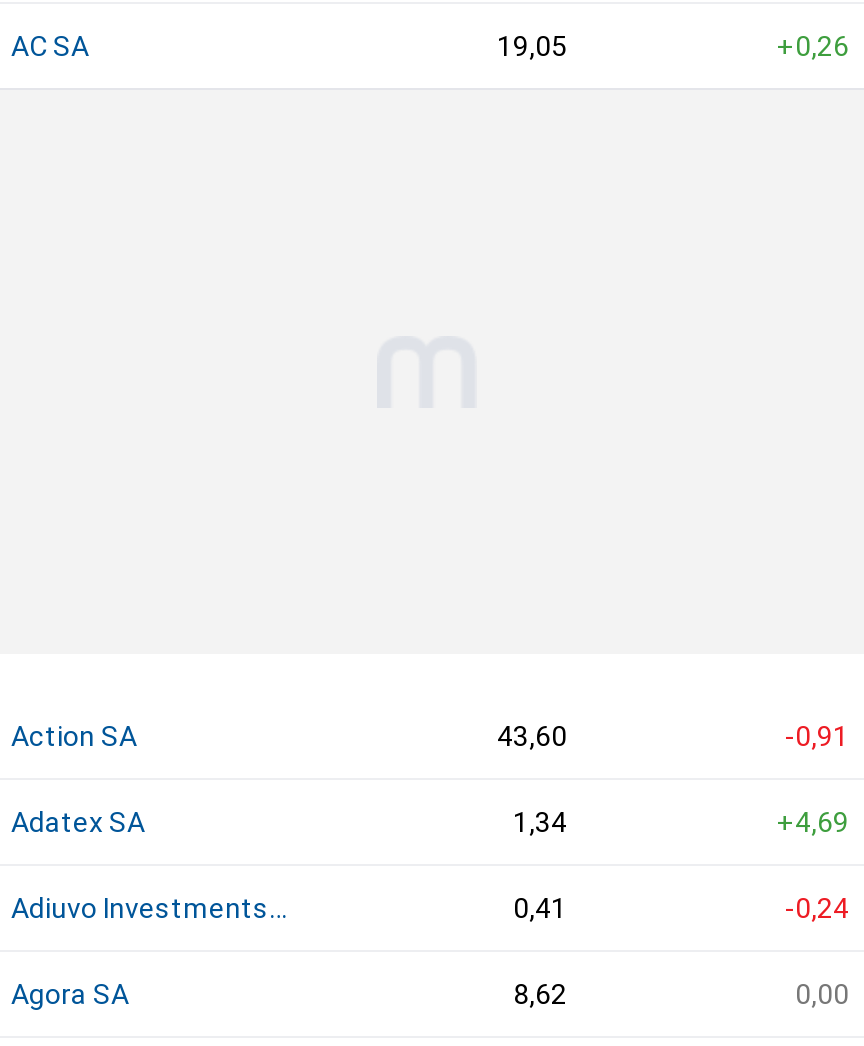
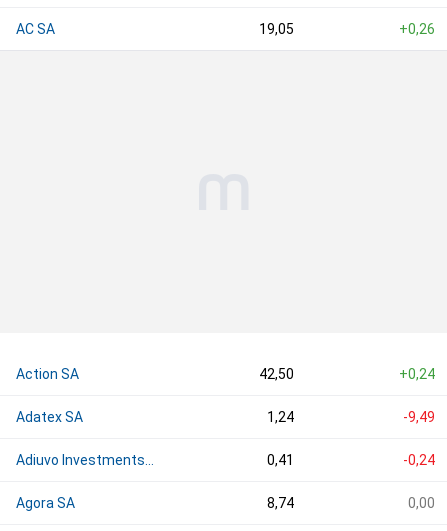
- 43,60
+ 42,50

- -0,91
+ +0,24

- 1,34
+ 1,24

- +4,69
+ -9,49

- 8,62
+ 8,74
